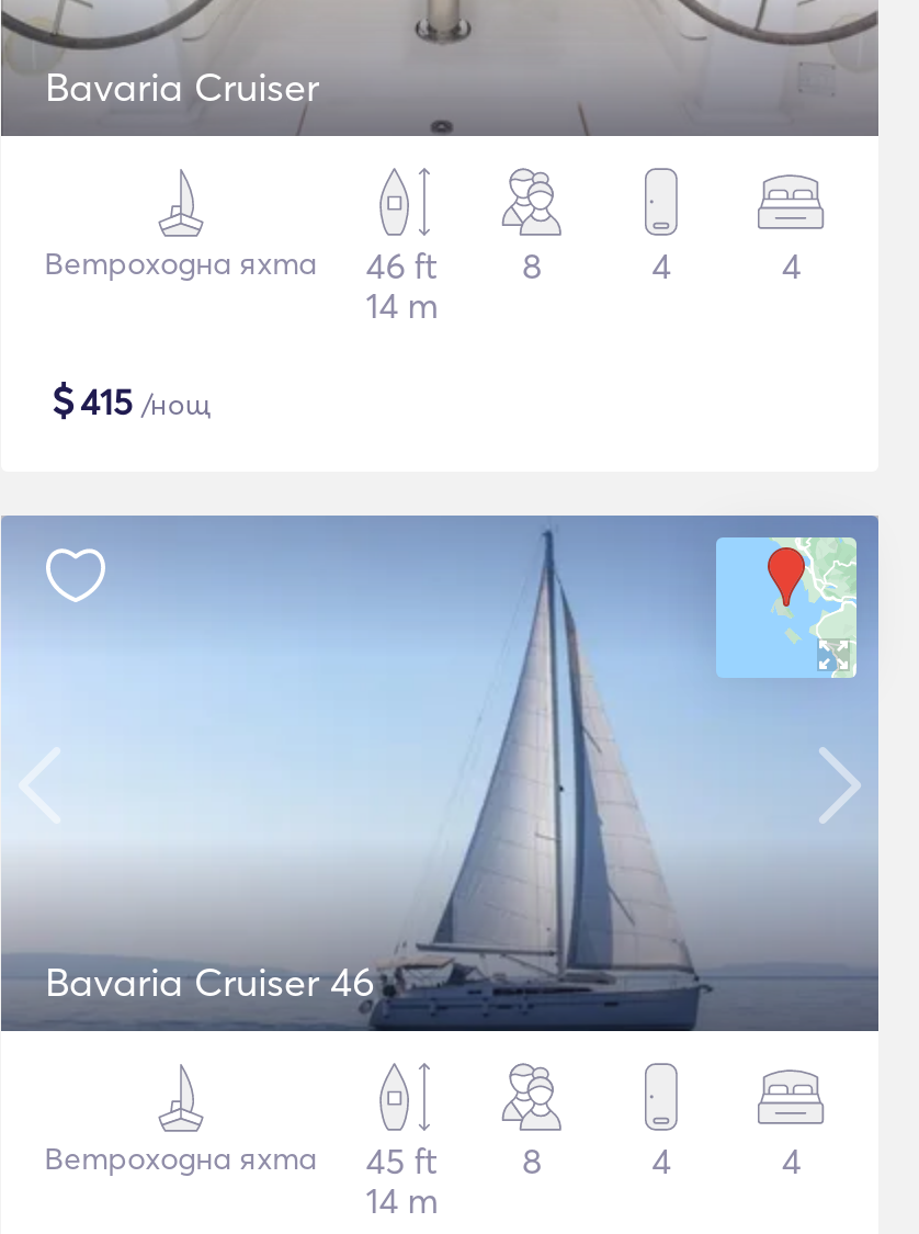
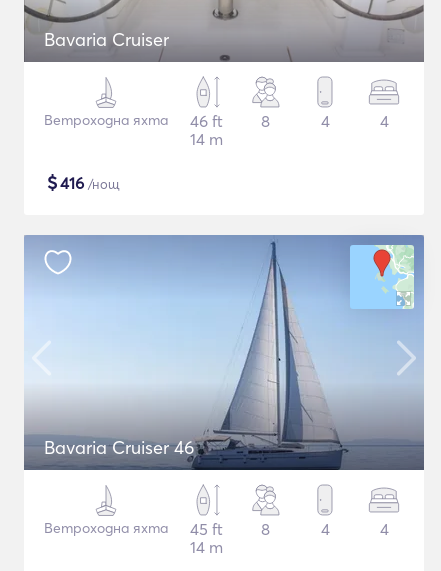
- $415 /нощ
+ $416 /нощ
